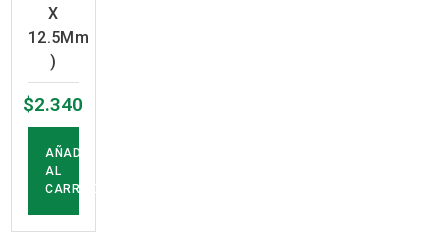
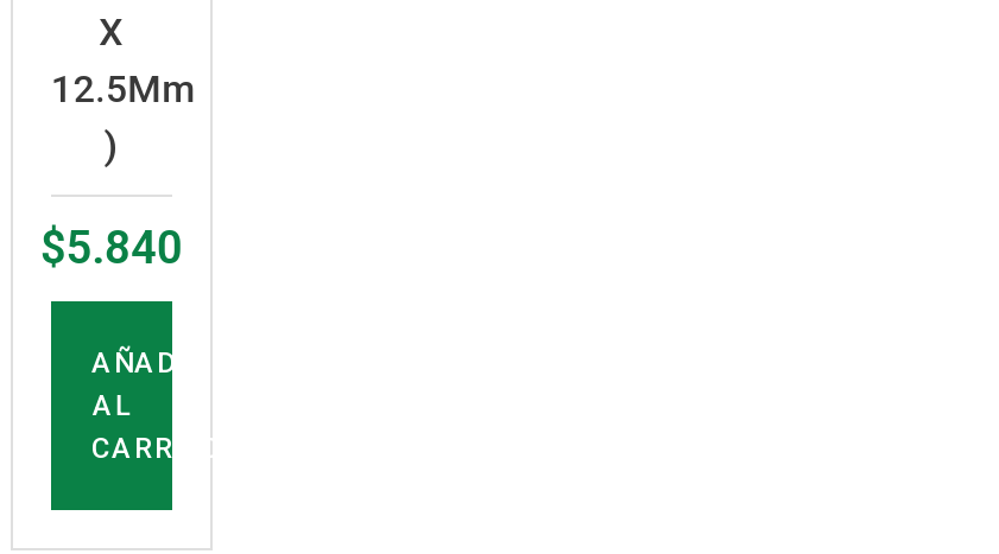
- $2.340
+ $5.840
